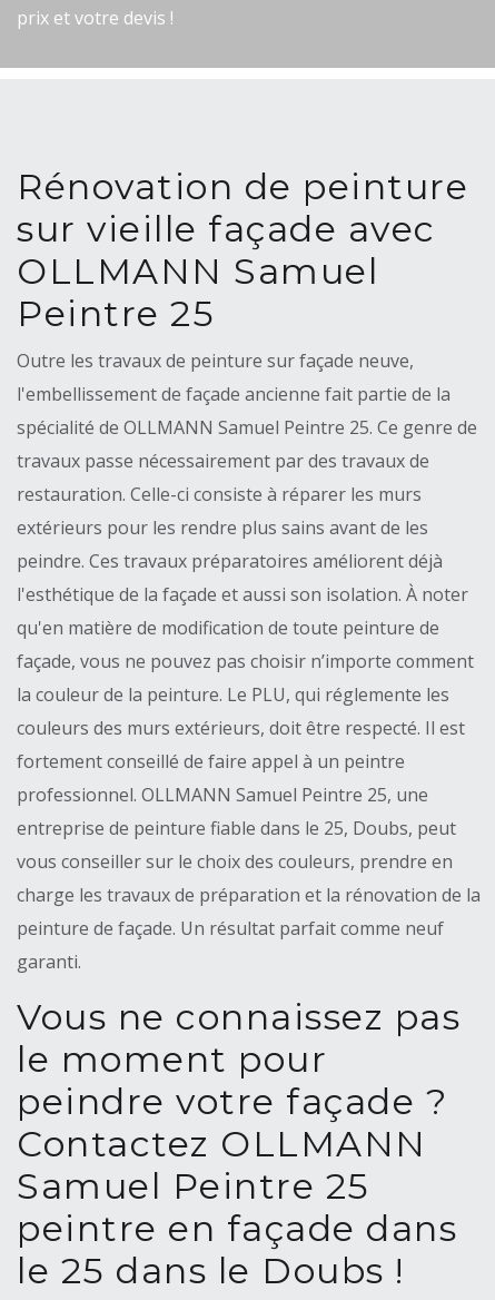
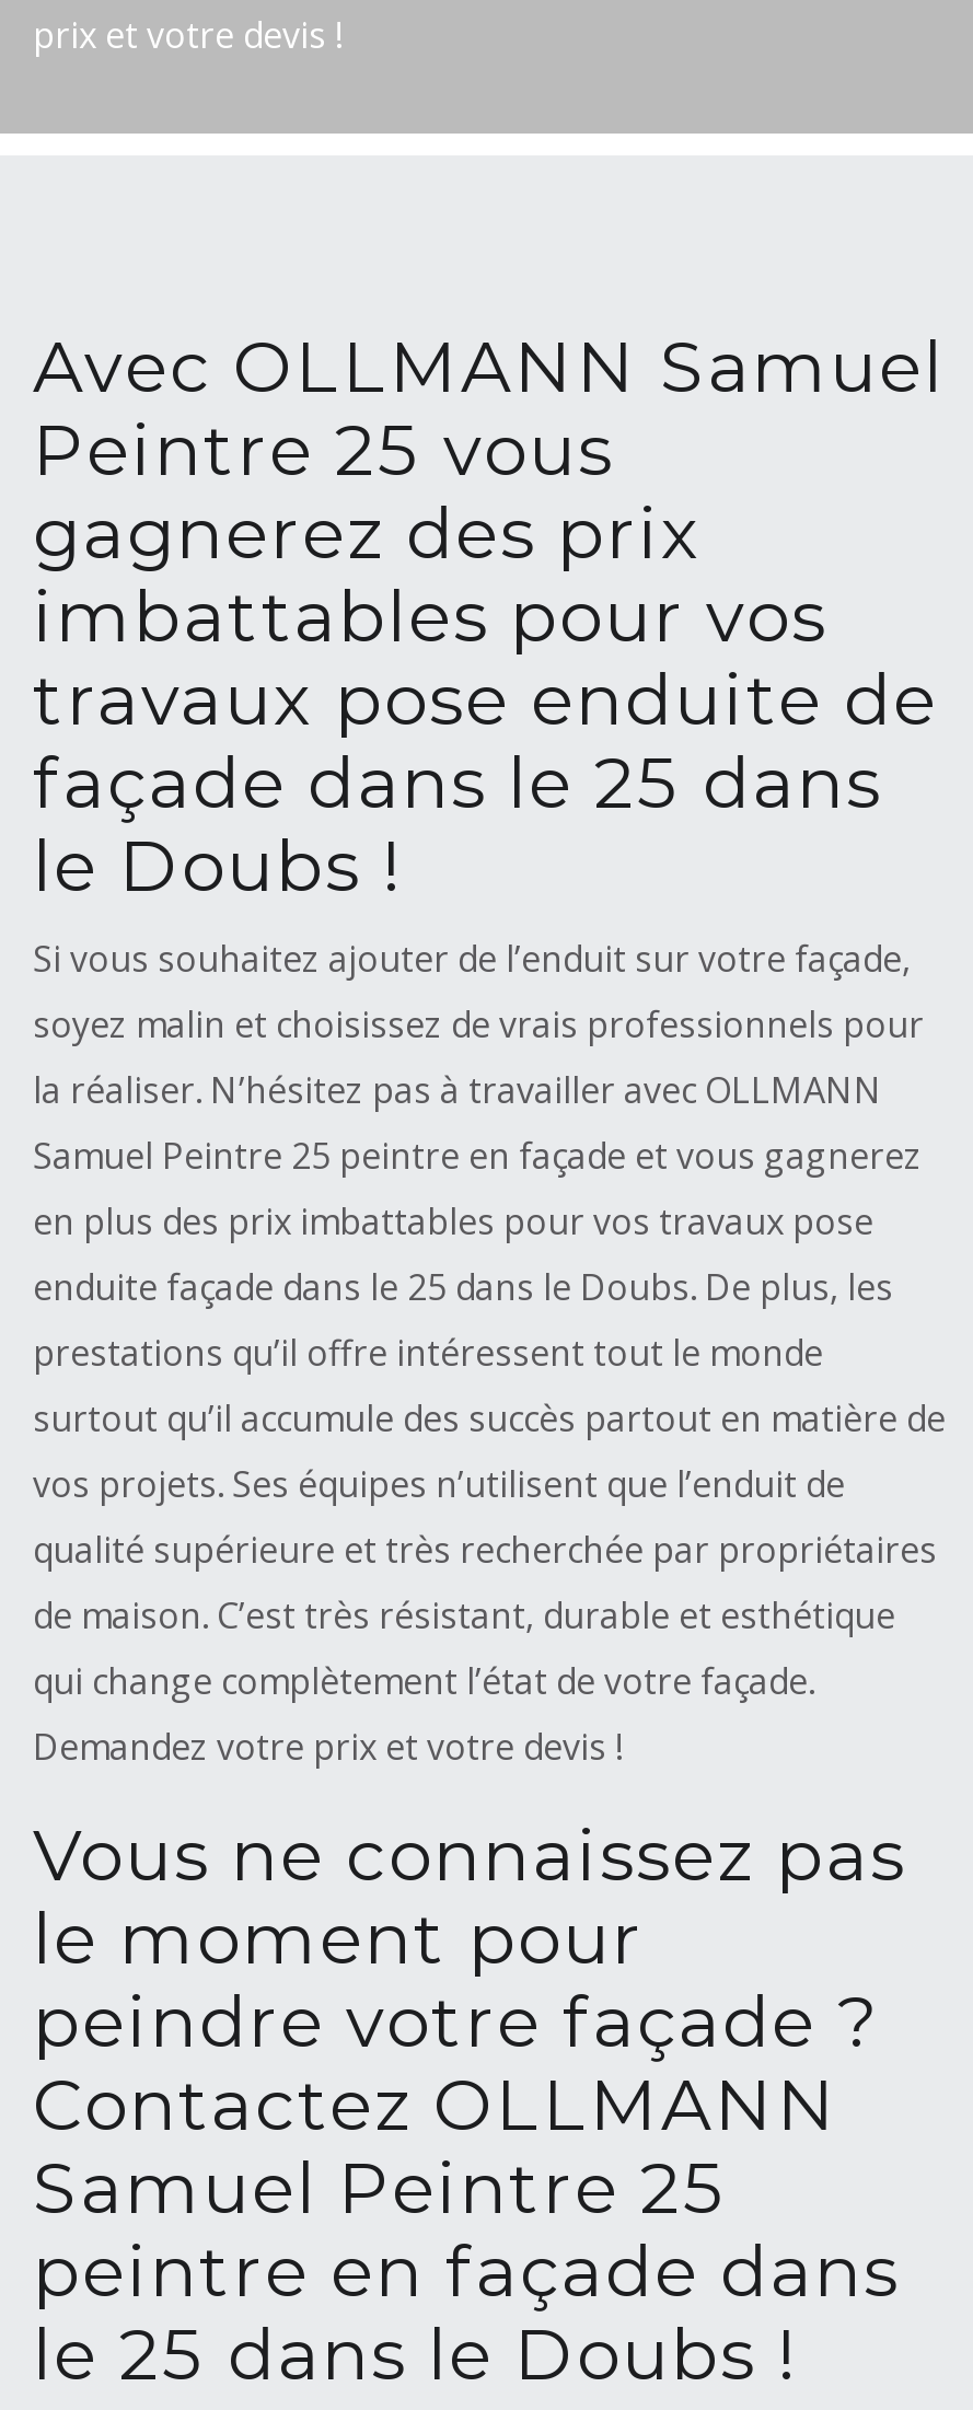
- Rénovation de peinture
- sur vieille façade avec
- OLLMANN Samuel
- Peintre 25
- Outre les travaux de peinture sur façade neuve,
- l'embellissement de façade ancienne fait partie de la
- spécialité de OLLMANN Samuel Peintre 25. Ce genre de
- travaux passe nécessairement par des travaux de
- restauration. Celle-ci consiste à réparer les murs
- extérieurs pour les rendre plus sains avant de les
- peindre. Ces travaux préparatoires améliorent déjà
- l'esthétique de la façade et aussi son isolation. À noter
- qu'en matière de modification de toute peinture de
- façade, vous ne pouvez pas choisir n’importe comment
- la couleur de la peinture. Le PLU, qui réglemente les
- couleurs des murs extérieurs, doit être respecté. Il est
- fortement conseillé de faire appel à un peintre
- professionnel. OLLMANN Samuel Peintre 25, une
- entreprise de peinture fiable dans le 25, Doubs, peut
- vous conseiller sur le choix des couleurs, prendre en
- charge les travaux de préparation et la rénovation de la
- peinture de façade. Un résultat parfait comme neuf
- garanti.
+ Avec OLLMANN Samuel
+ Peintre 25 vous
+ gagnerez des prix
+ imbattables pour vos
+ travaux pose enduite de
+ façade dans le 25 dans
+ le Doubs !
+ Si vous souhaitez ajouter de l’enduit sur votre façade,
+ soyez malin et choisissez de vrais professionnels pour
+ la réaliser. N’hésitez pas à travailler avec OLLMANN
+ Samuel Peintre 25 peintre en façade et vous gagnerez
+ en plus des prix imbattables pour vos travaux pose
+ enduite façade dans le 25 dans le Doubs. De plus, les
+ prestations qu’il offre intéressent tout le monde
+ surtout qu’il accumule des succès partout en matière de
+ vos projets. Ses équipes n’utilisent que l’enduit de
+ qualité supérieure et très recherchée par propriétaires
+ de maison. C’est très résistant, durable et esthétique
+ qui change complètement l’état de votre façade.
+ Demandez votre prix et votre devis !
